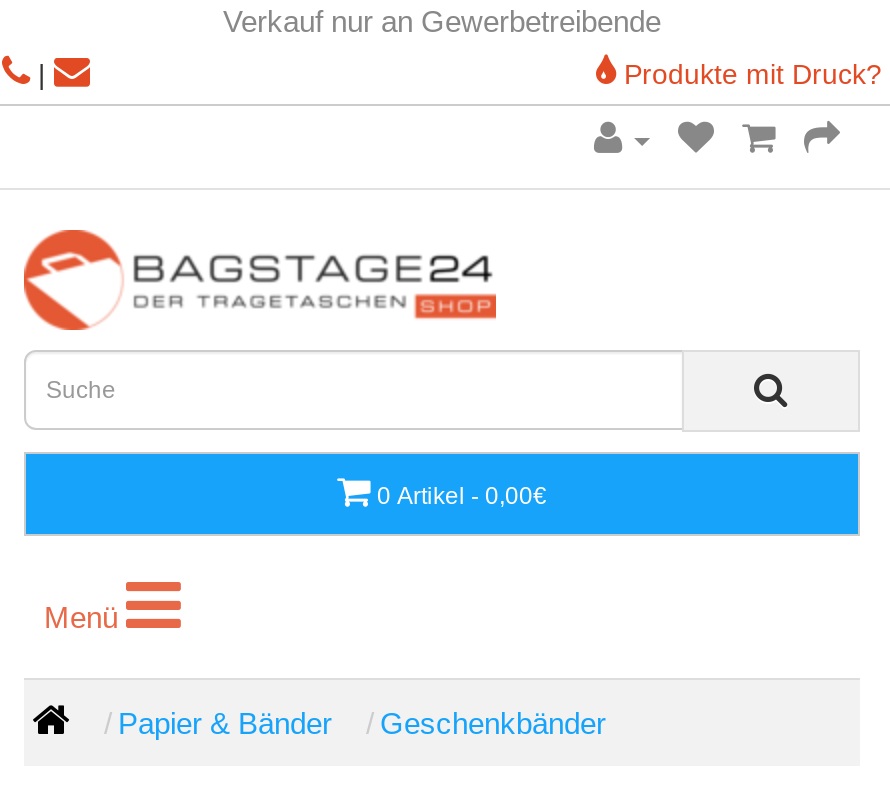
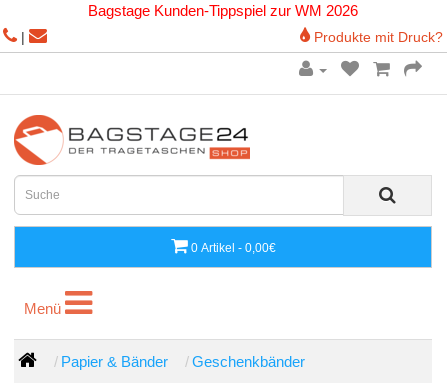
- Verkauf nur an Gewerbetreibende
+ Bagstage Kunden-Tippspiel zur WM 2026
